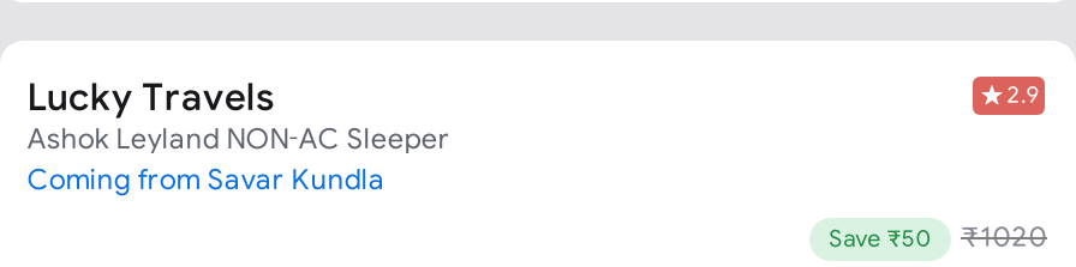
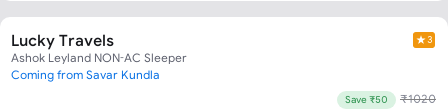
- 2.9
+ 3
